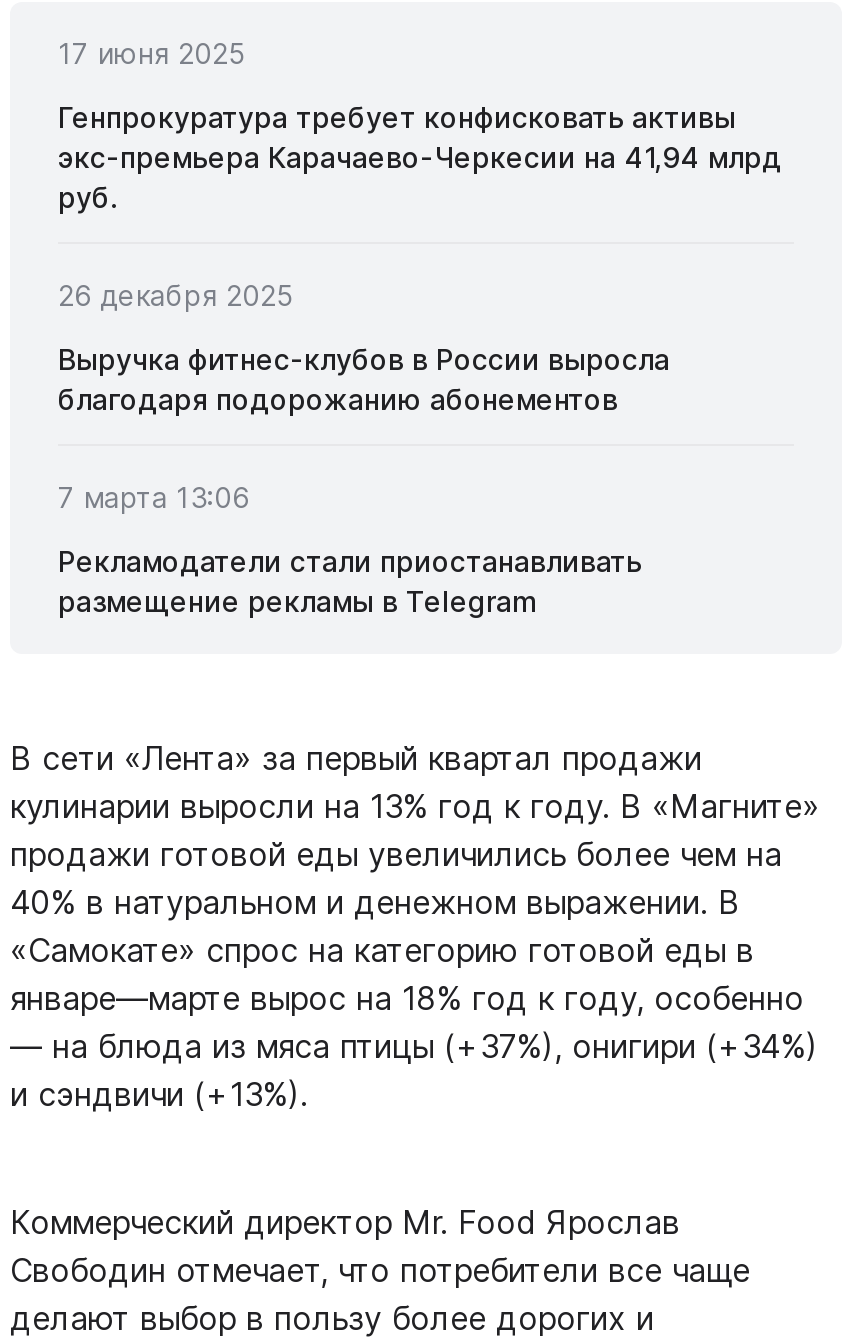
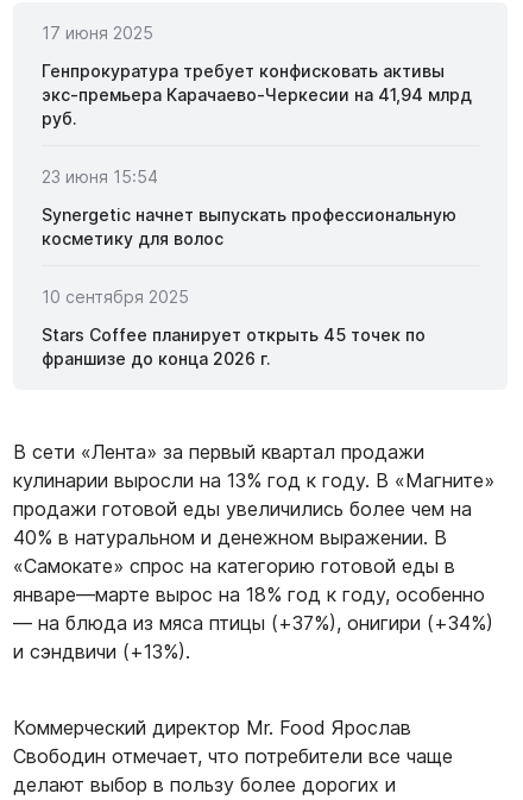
- 26 декабря 2025
+ 23 июня 15:54

- Выручка фитнес-клубов в России выросла
- благодаря подорожанию абонементов
+ Synergetic начнет выпускать профессиональную
+ косметику для волос

- 7 марта 13:06
+ 10 сентября 2025

- Рекламодатели стали приостанавливать
- размещение рекламы в Telegram
+ Stars Coffee планирует открыть 45 точек по
+ франшизе до конца 2026 г.
